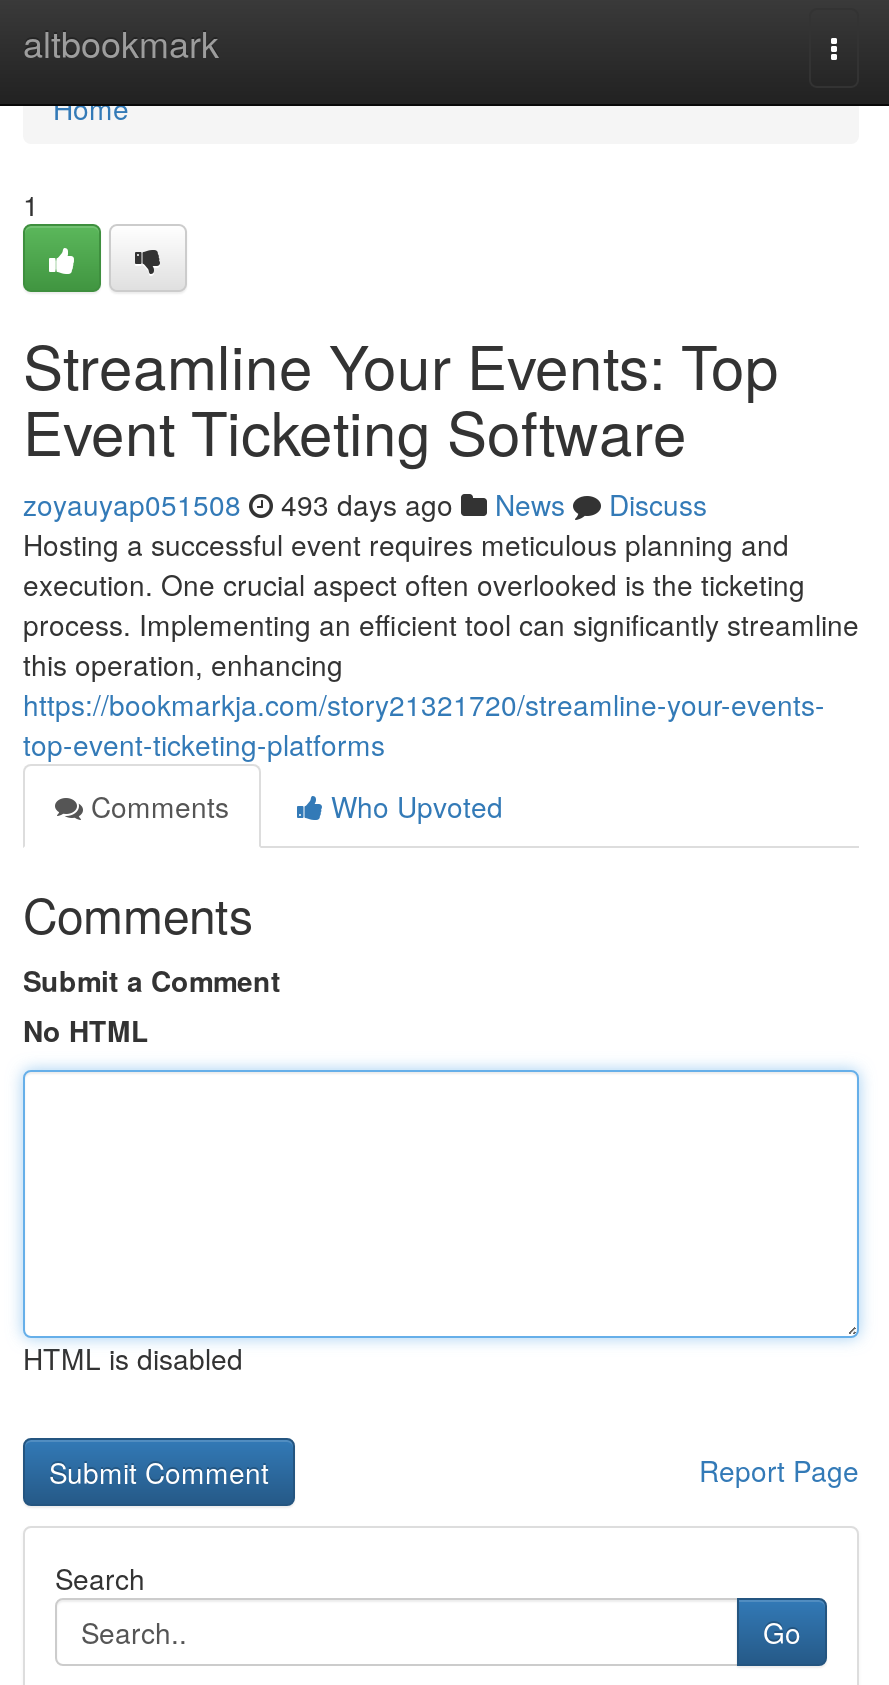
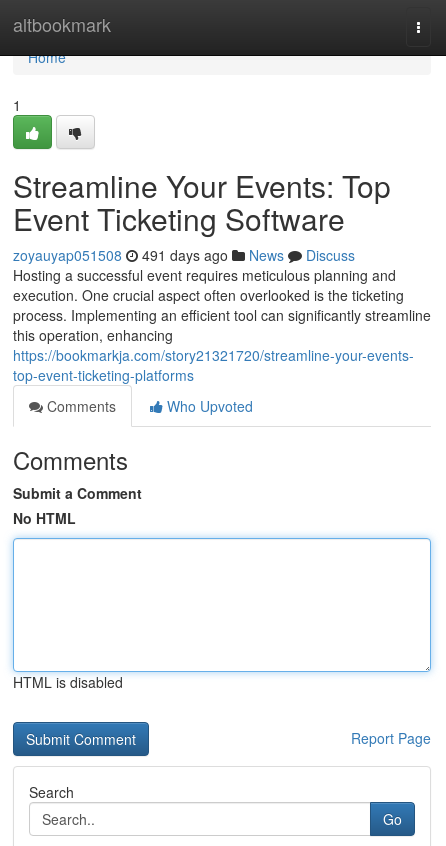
- zoyauyap051508 493 days ago News Discuss
+ zoyauyap051508 491 days ago News Discuss
